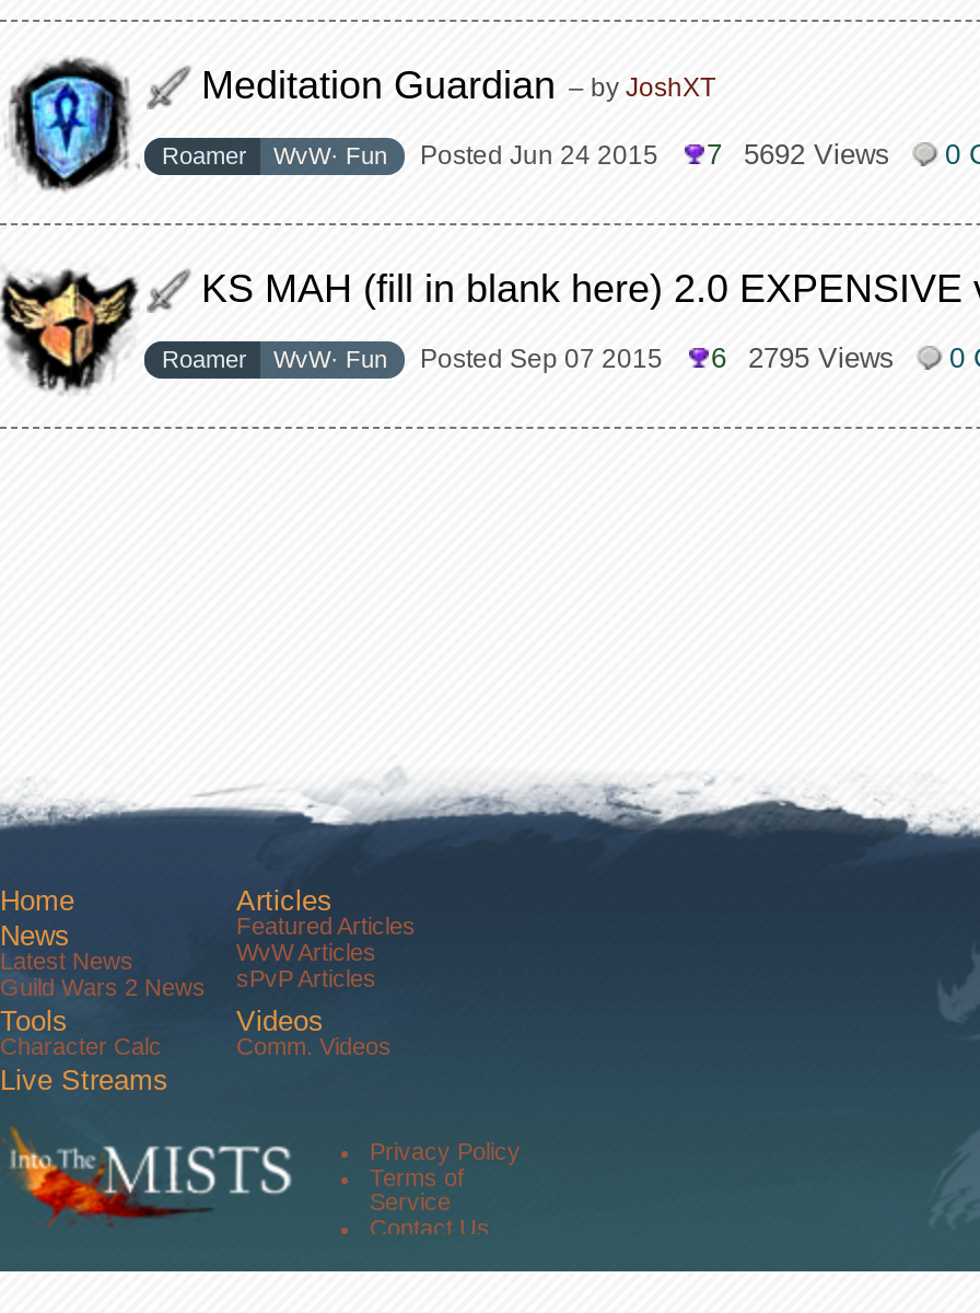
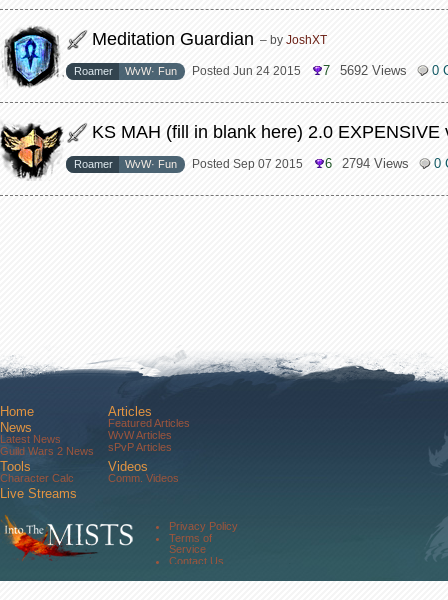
- 2795 Views
+ 2794 Views
